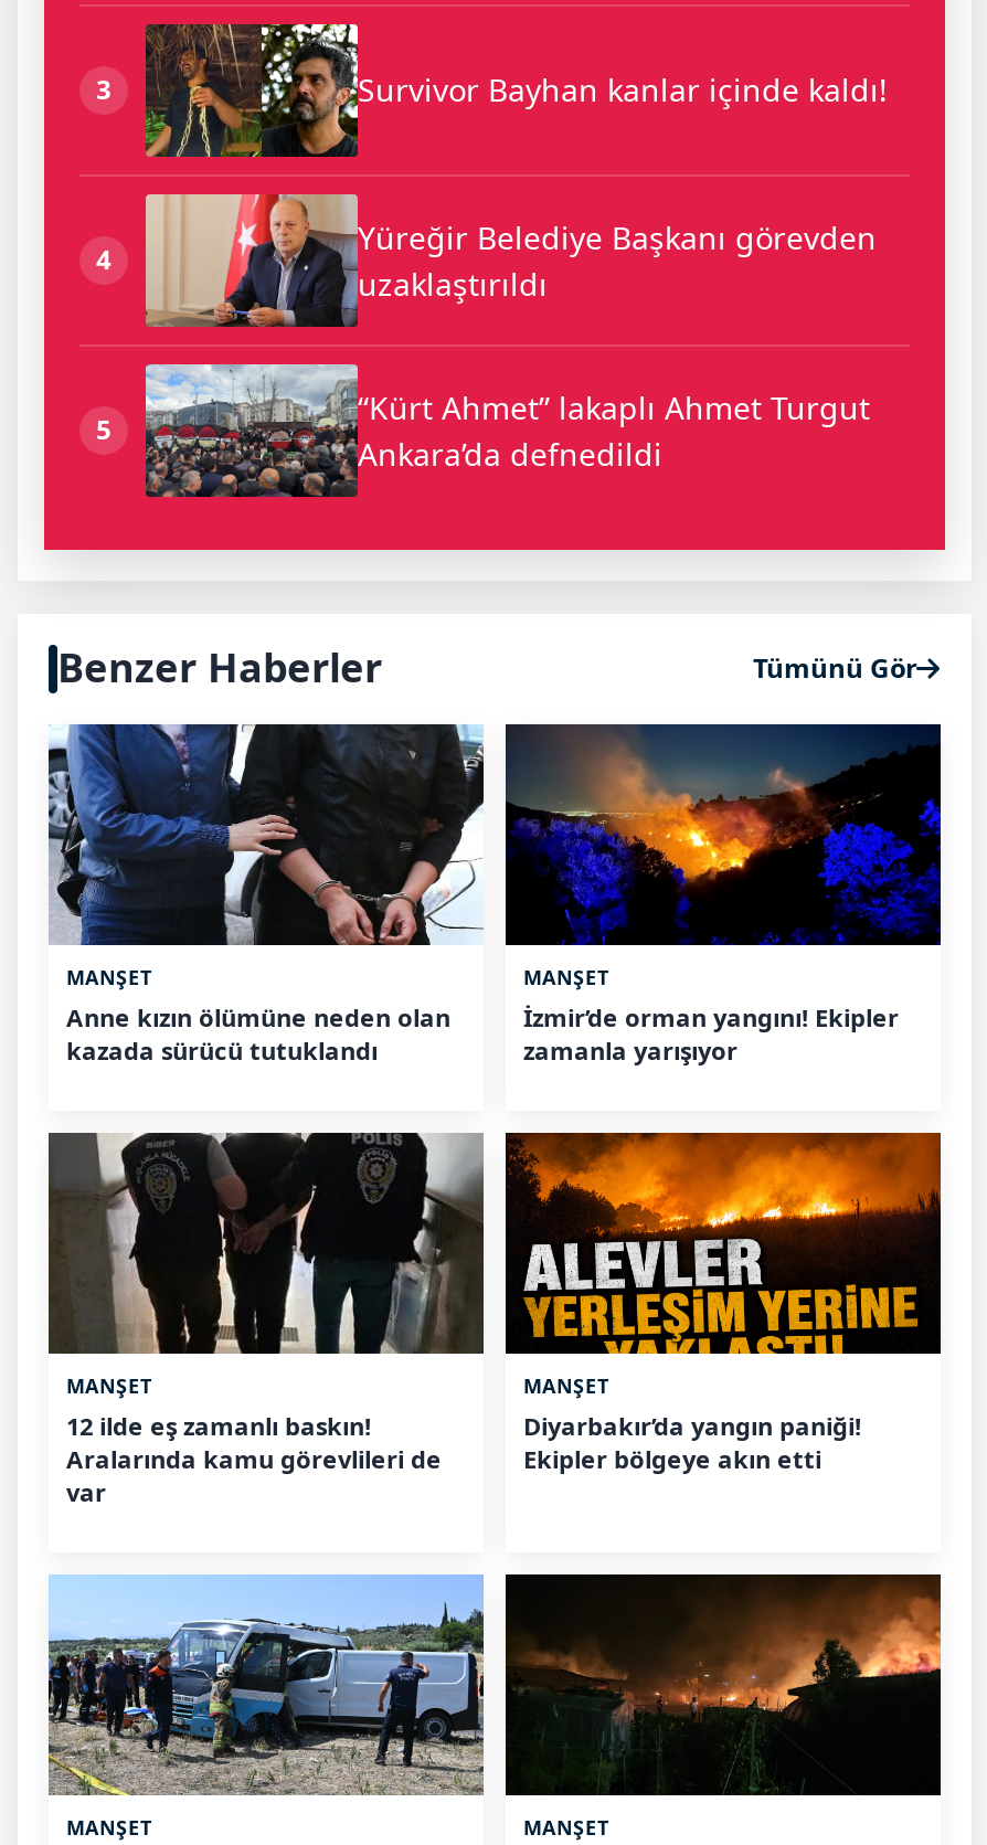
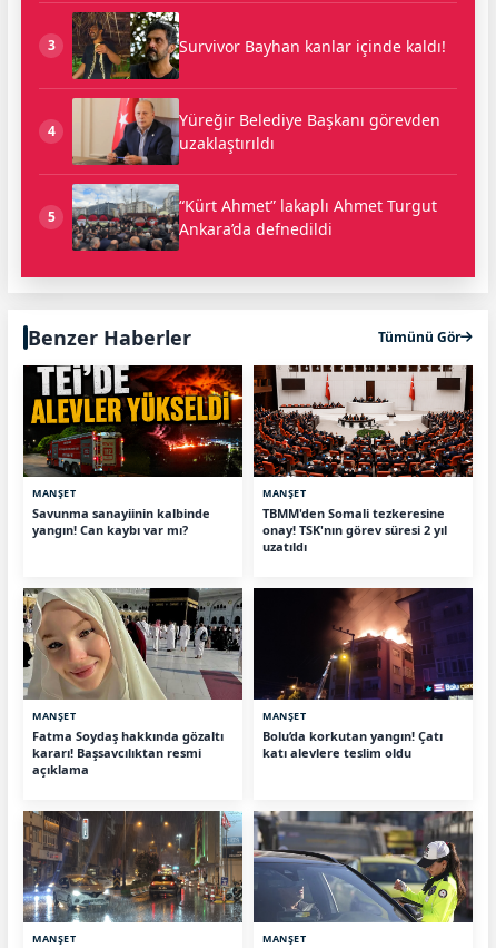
- [image]
- Anne kızın ölümüne neden olan
- kazada sürücü tutuklandı
+ [image]
+ Savunma sanayiinin kalbinde
+ yangın! Can kaybı var mı?

- [image]
- İzmir’de orman yangını! Ekipler
- zamanla yarışıyor
+ [image]
+ TBMM'den Somali tezkeresine
+ onay! TSK'nın görev süresi 2 yıl
+ uzatıldı

- [image]
- 12 ilde eş zamanlı baskın!
- Aralarında kamu görevlileri de
- var
+ [image]
+ Fatma Soydaş hakkında gözaltı
+ kararı! Başsavcılıktan resmi
+ açıklama

- [image]
- Diyarbakır’da yangın paniği!
- Ekipler bölgeye akın etti
+ [image]
+ Bolu’da korkutan yangın! Çatı
+ katı alevlere teslim oldu

- [image]
+ [image]

- [image]
+ [image]
